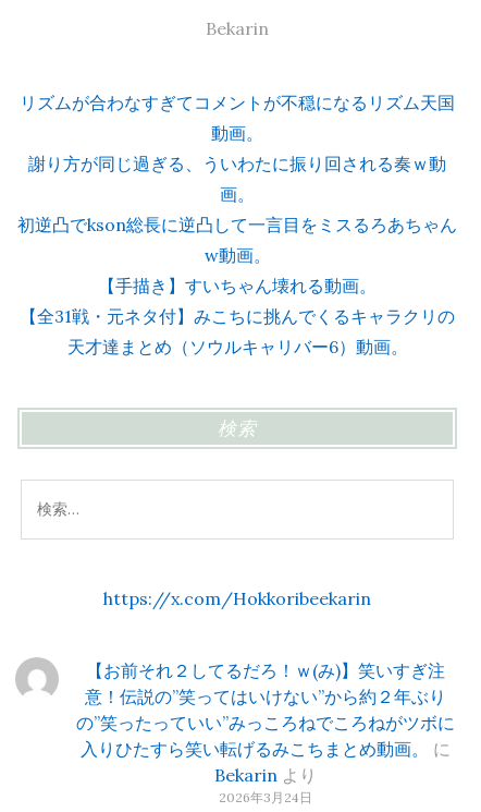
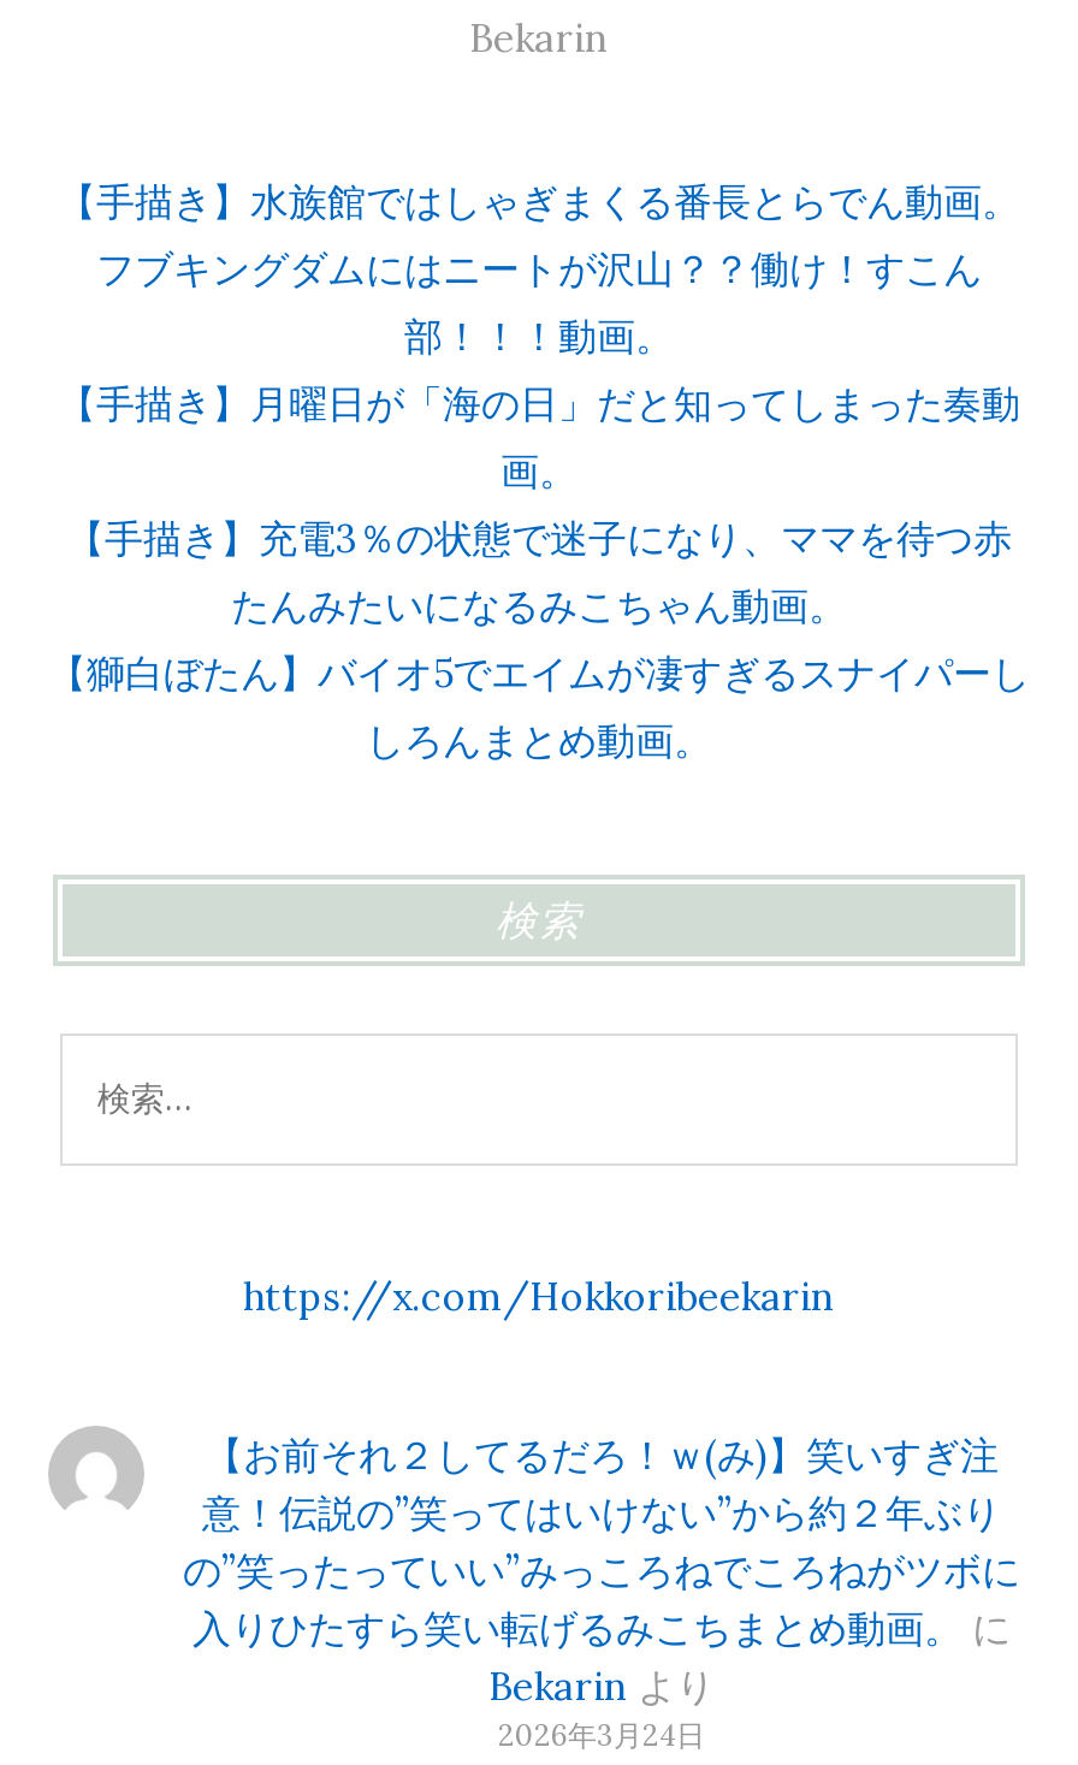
- リズムが合わなすぎてコメントが不穏になるリズム天国
- 動画。
- 謝り方が同じ過ぎる、ういわたに振り回される奏ｗ動
+ 【手描き】水族館ではしゃぎまくる番長とらでん動画。
+ フブキングダムにはニートが沢山？？働け！すこん
+ 部！！！動画。
+ 【手描き】月曜日が「海の日」だと知ってしまった奏動

moved down: 画。

- 初逆凸でkson総長に逆凸して一言目をミスるろあちゃん
- w動画。
- 【手描き】すいちゃん壊れる動画。
- 【全31戦・元ネタ付】みこちに挑んでくるキャラクリの
- 天才達まとめ（ソウルキャリバー6）動画。
+ 【手描き】充電3％の状態で迷子になり、ママを待つ赤
+ たんみたいになるみこちゃん動画。
+ 【獅白ぼたん】バイオ5でエイムが凄すぎるスナイパーし
+ しろんまとめ動画。
